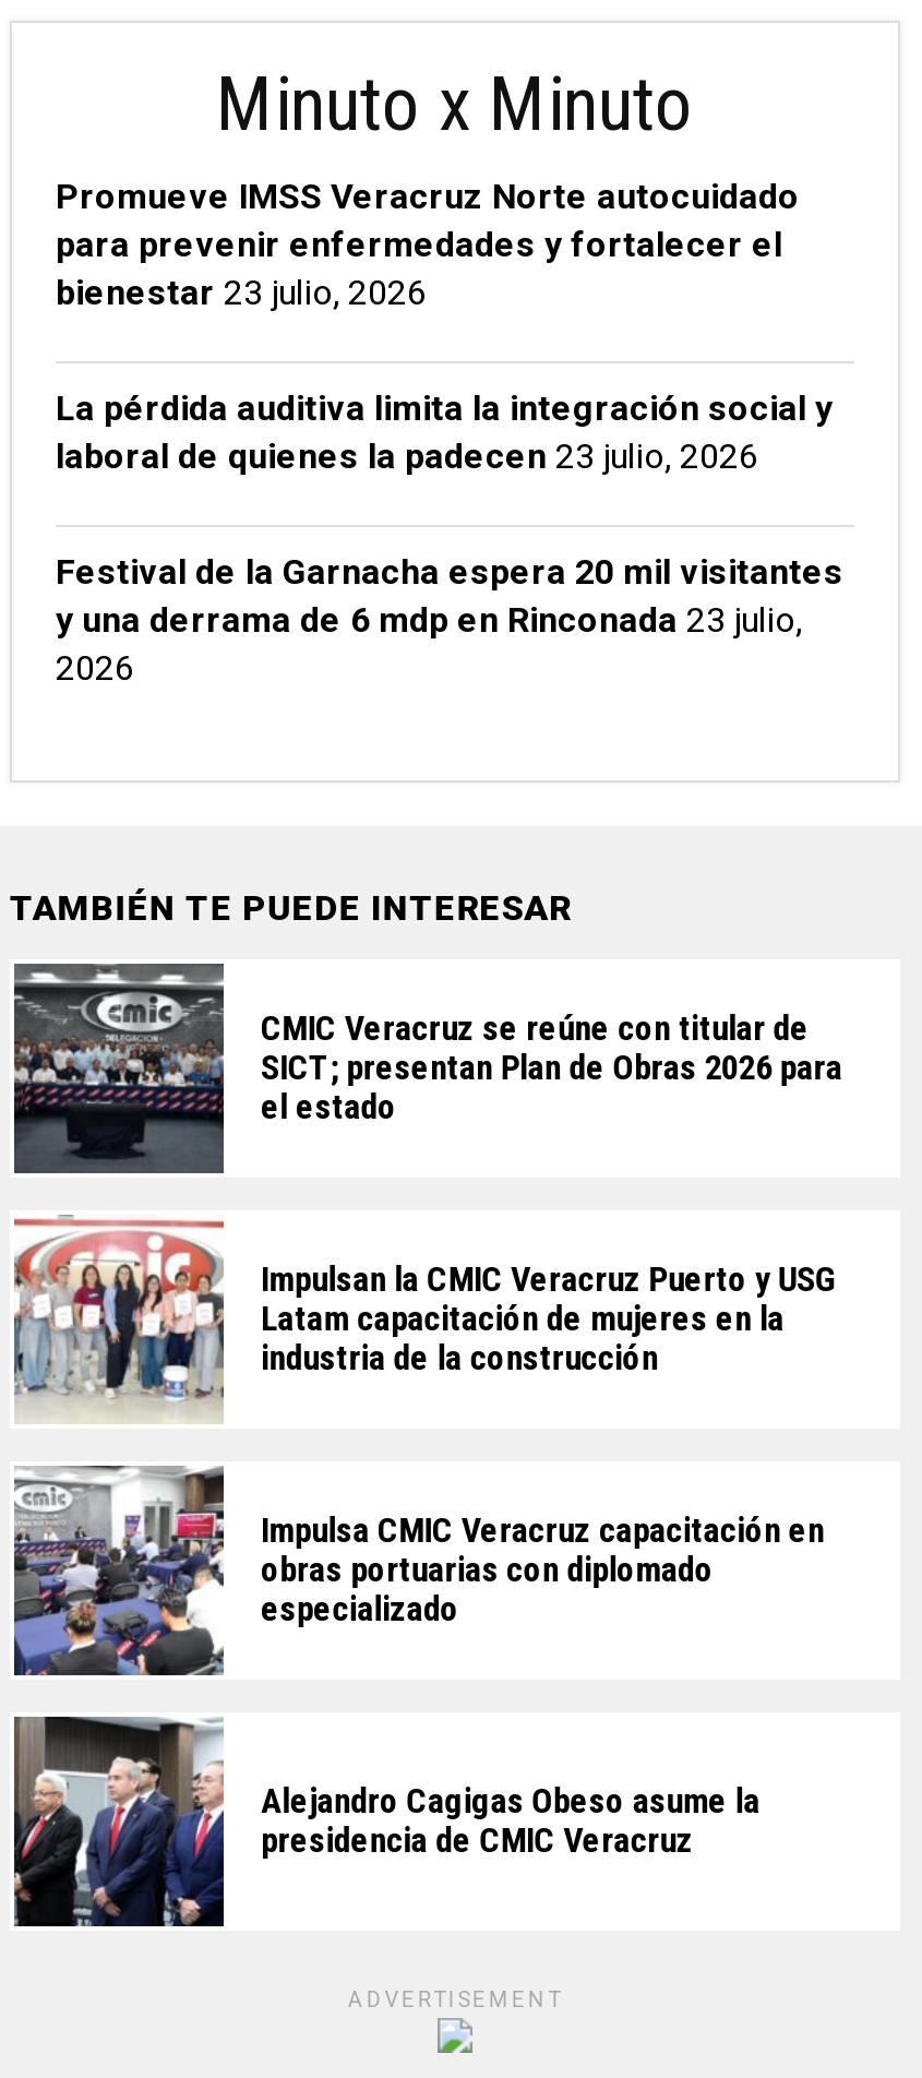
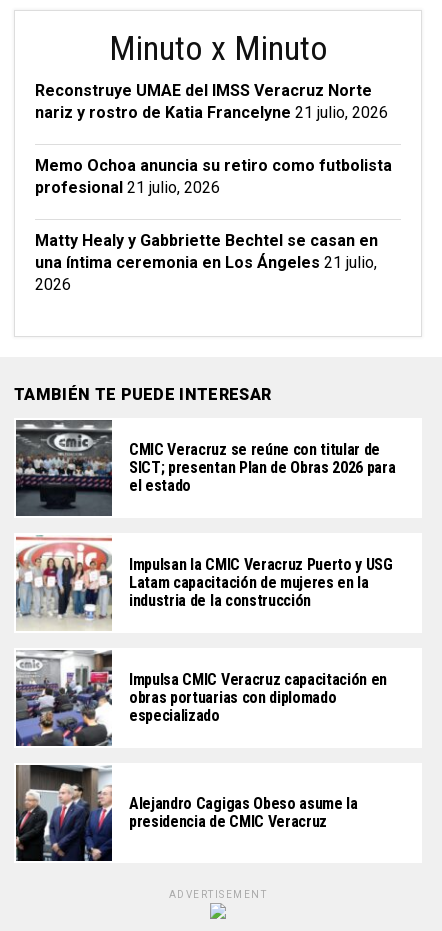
- Promueve IMSS Veracruz Norte autocuidado
- para prevenir enfermedades y fortalecer el
- bienestar 23 julio, 2026
+ Reconstruye UMAE del IMSS Veracruz Norte
+ nariz y rostro de Katia Francelyne 21 julio, 2026

- La pérdida auditiva limita la integración social y
- laboral de quienes la padecen 23 julio, 2026
+ Memo Ochoa anuncia su retiro como futbolista
+ profesional 21 julio, 2026

- Festival de la Garnacha espera 20 mil visitantes
- y una derrama de 6 mdp en Rinconada 23 julio,
+ Matty Healy y Gabbriette Bechtel se casan en
+ una íntima ceremonia en Los Ángeles 21 julio,
